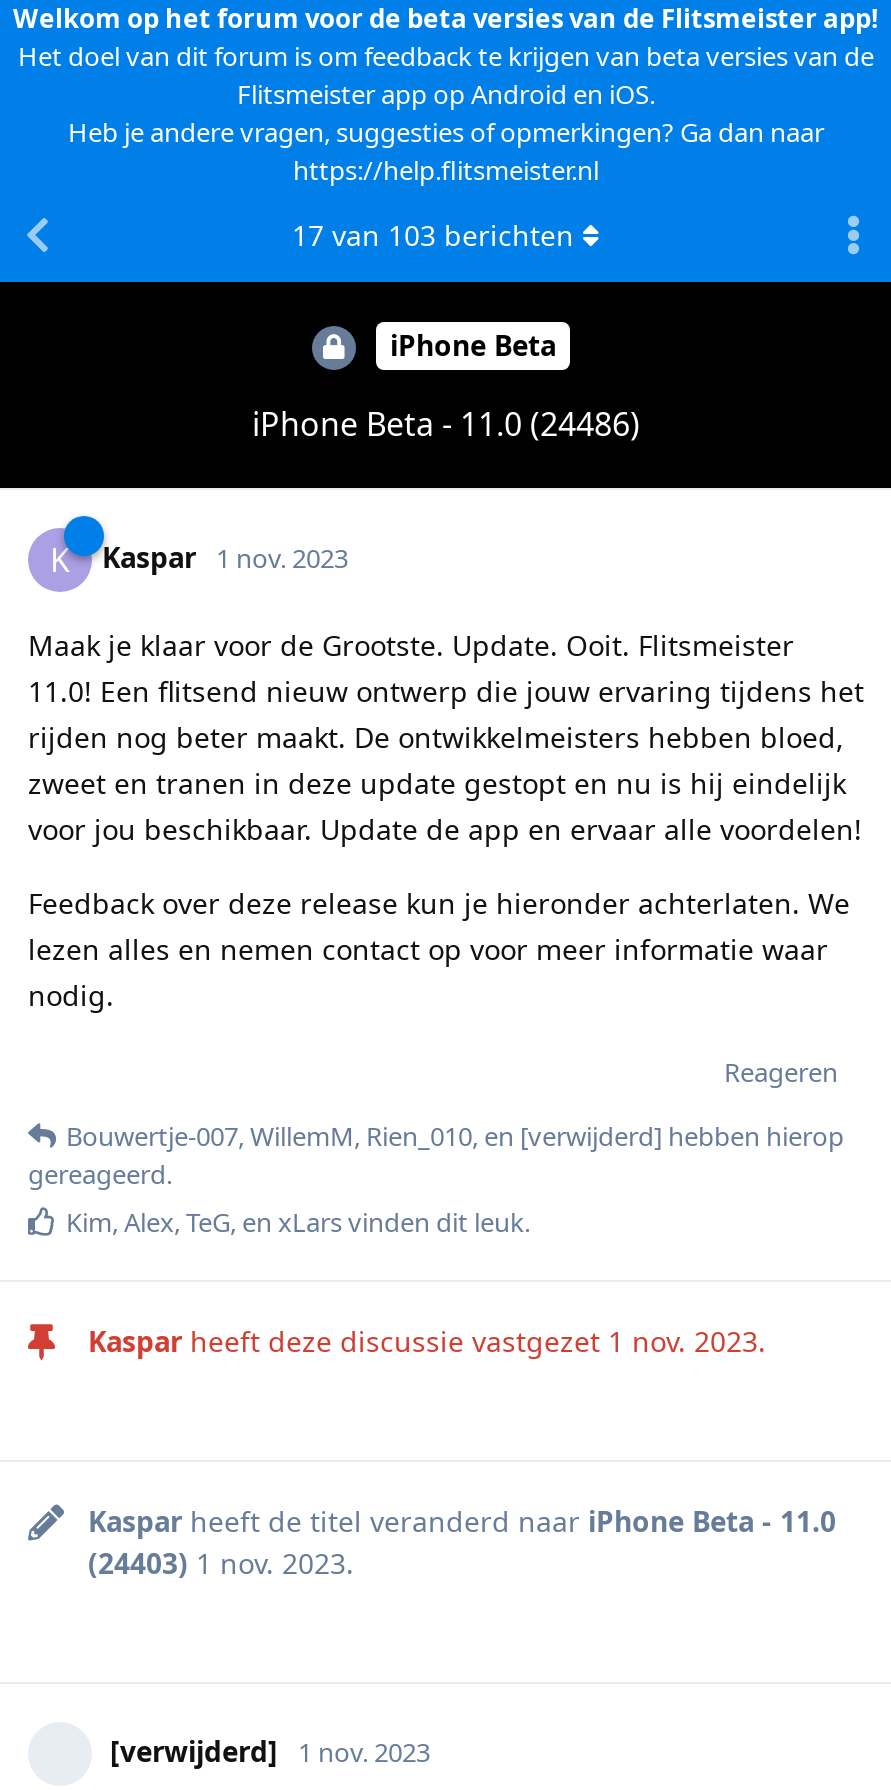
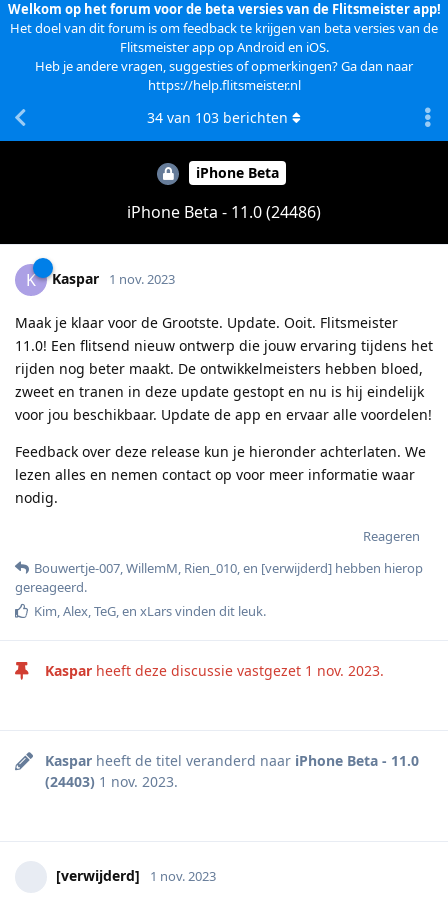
- 17 van 103 berichten
+ 34 van 103 berichten
